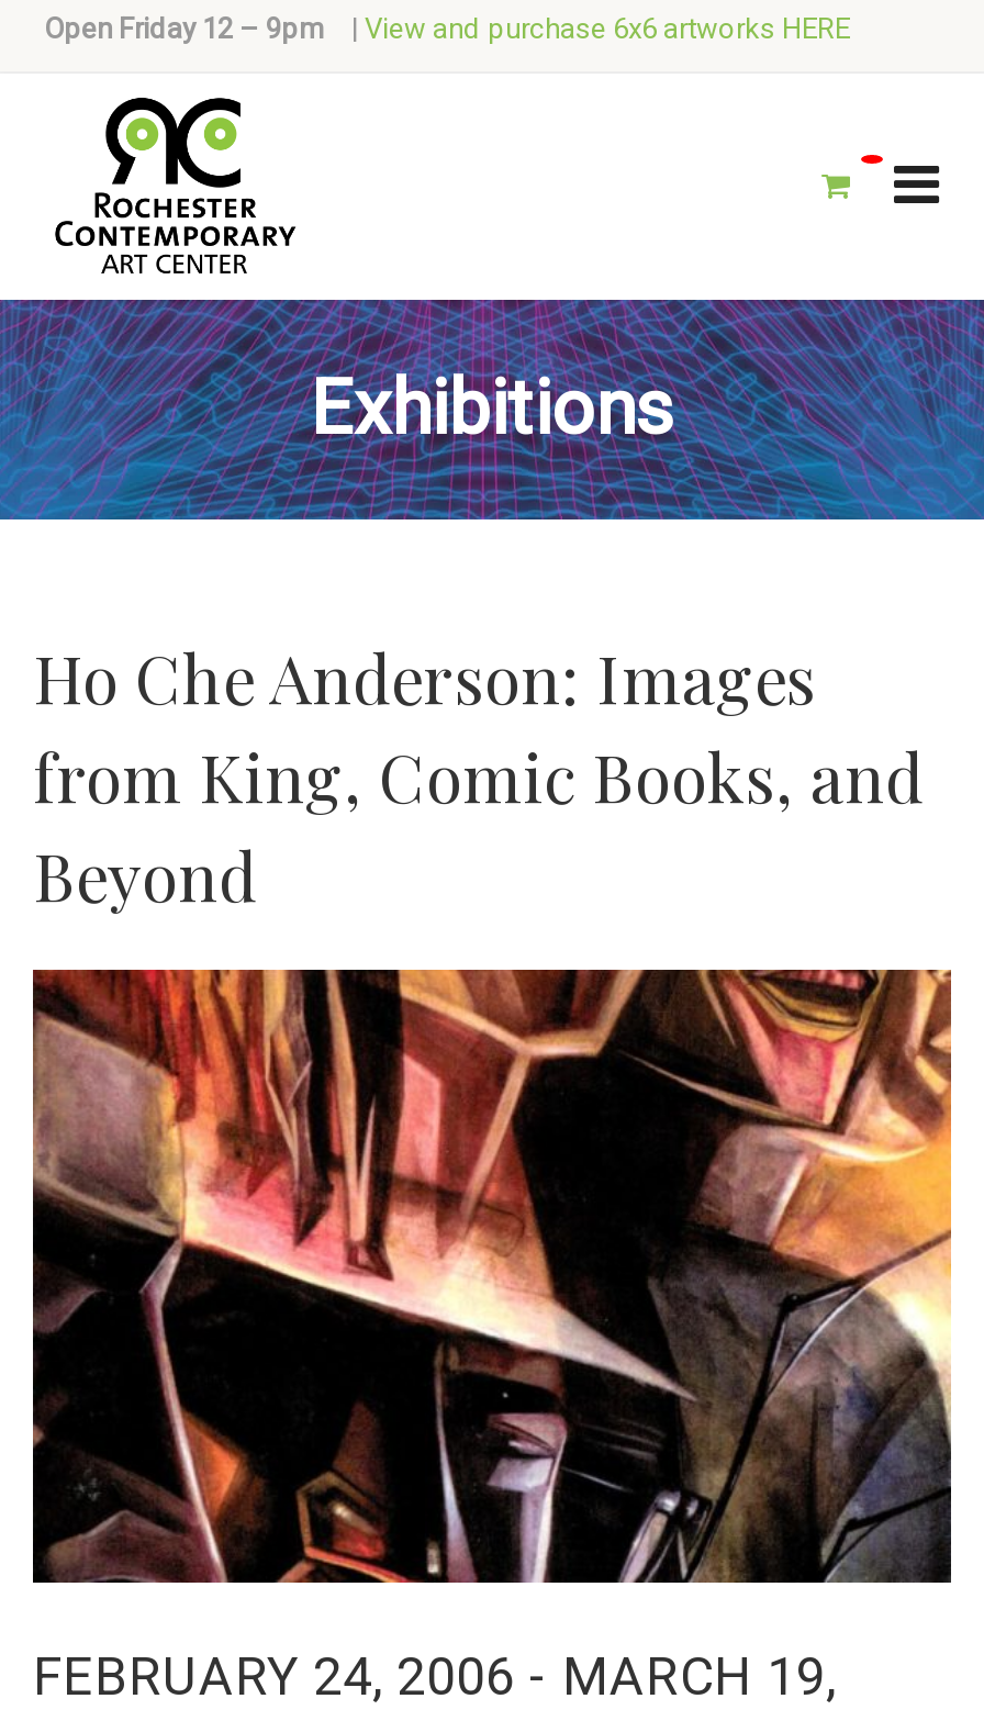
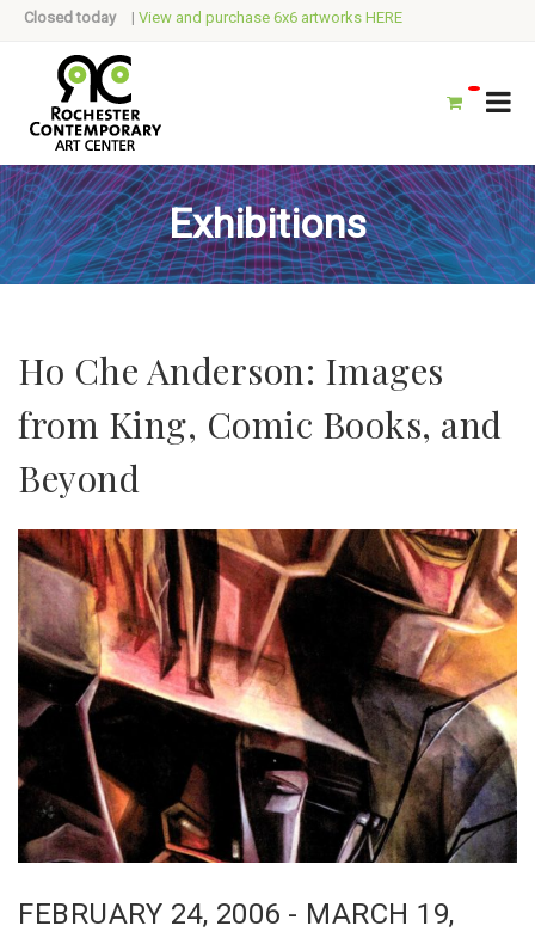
- Open Friday 12 – 9pm
+ Closed today
